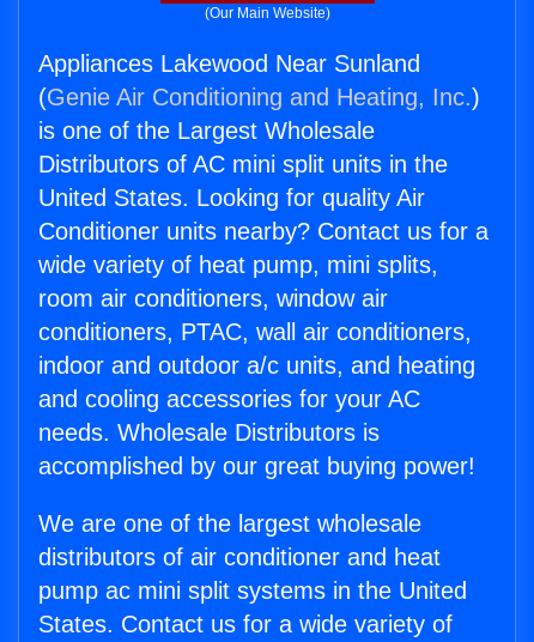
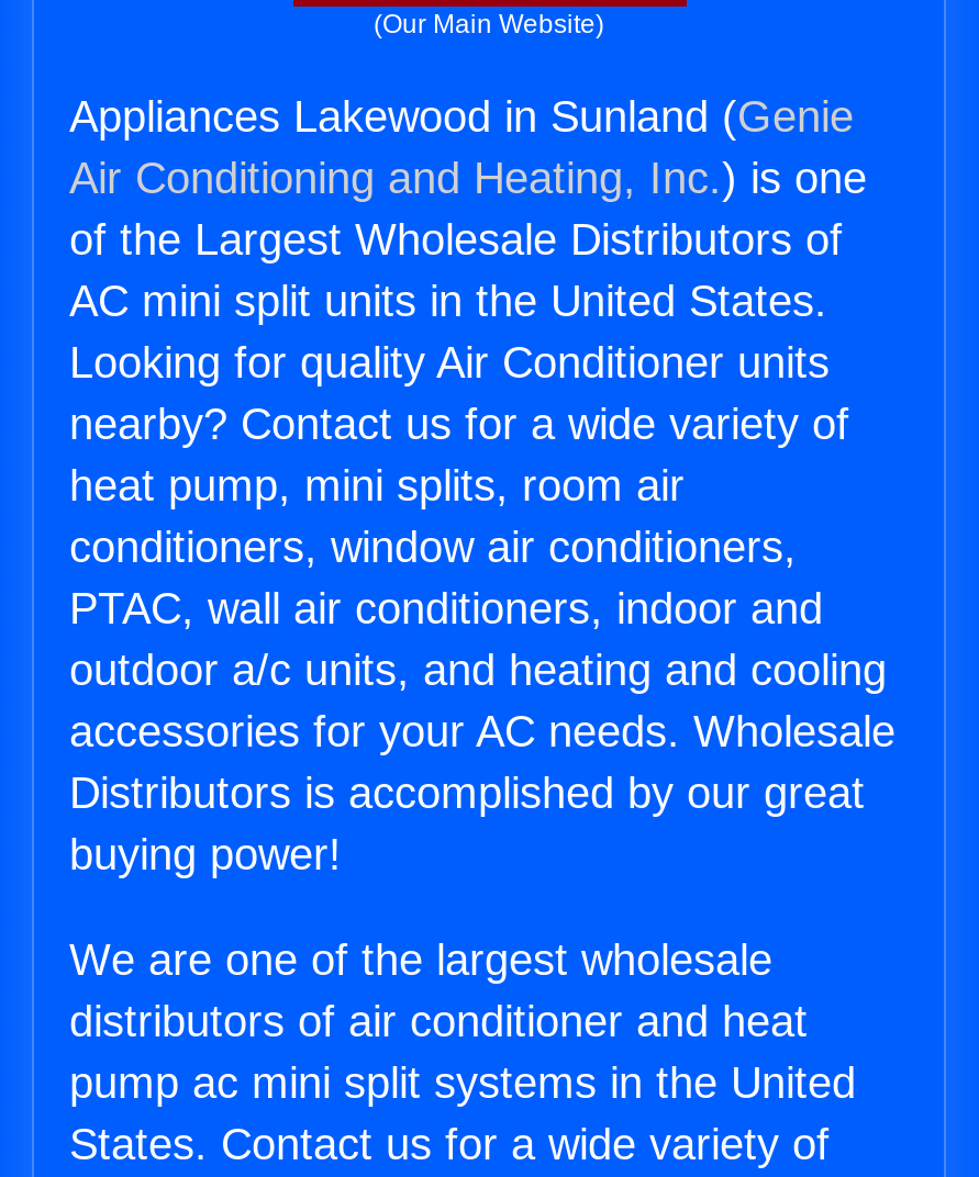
- Appliances Lakewood Near Sunland
- (Genie Air Conditioning and Heating, Inc.)
- is one of the Largest Wholesale
- Distributors of AC mini split units in the
- United States. Looking for quality Air
- Conditioner units nearby? Contact us for a
- wide variety of heat pump, mini splits,
- room air conditioners, window air
- conditioners, PTAC, wall air conditioners,
- indoor and outdoor a/c units, and heating
- and cooling accessories for your AC
- needs. Wholesale Distributors is
- accomplished by our great buying power!
+ Appliances Lakewood in Sunland (Genie
+ Air Conditioning and Heating, Inc.) is one
+ of the Largest Wholesale Distributors of
+ AC mini split units in the United States.
+ Looking for quality Air Conditioner units
+ nearby? Contact us for a wide variety of
+ heat pump, mini splits, room air
+ conditioners, window air conditioners,
+ PTAC, wall air conditioners, indoor and
+ outdoor a/c units, and heating and cooling
+ accessories for your AC needs. Wholesale
+ Distributors is accomplished by our great
+ buying power!
